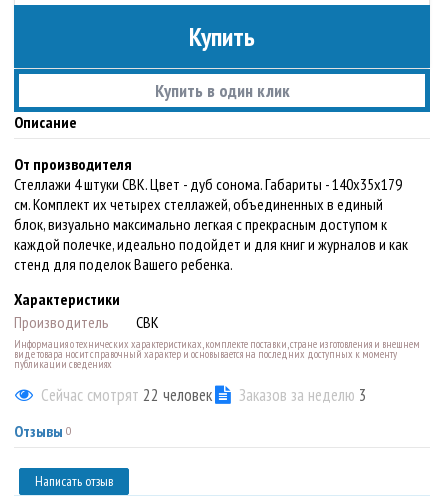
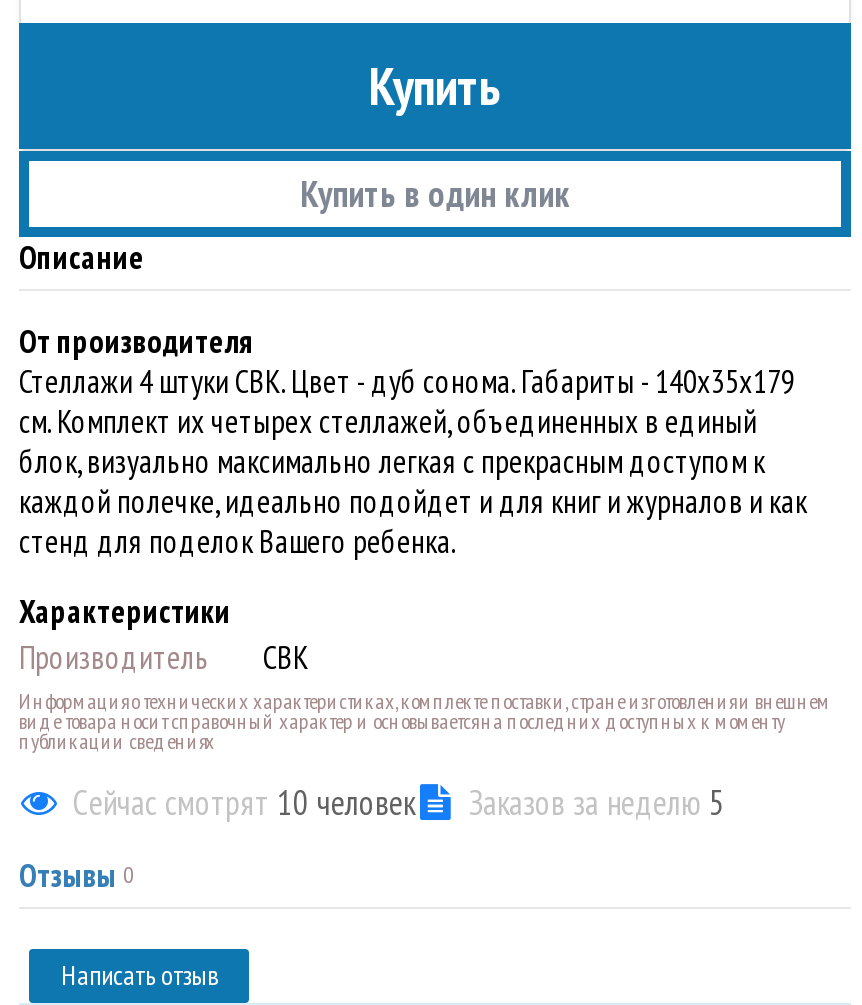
- Сейчас смотрят 22 человек
+ Сейчас смотрят 10 человек

- Заказов за неделю 3
+ Заказов за неделю 5
